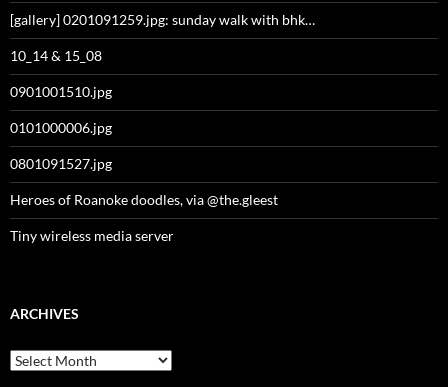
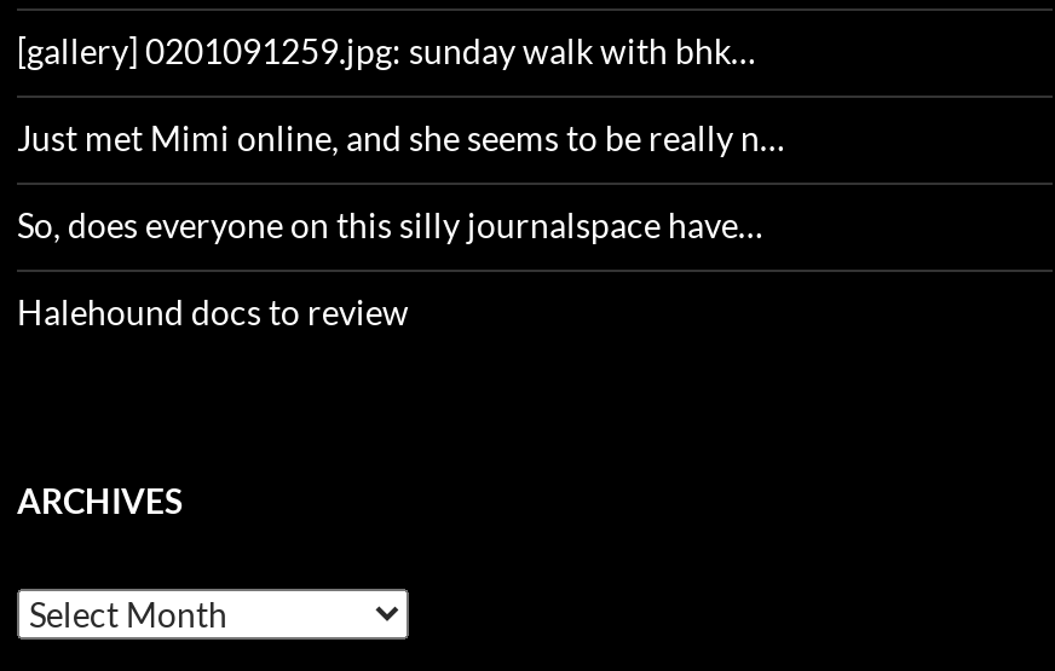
- 10_14 & 15_08
- 0901001510.jpg
- 0101000006.jpg
- 0801091527.jpg
- Heroes of Roanoke doodles, via @the.gleest
- Tiny wireless media server
+ Just met Mimi online, and she seems to be really n…
+ So, does everyone on this silly journalspace have…
+ Halehound docs to review
